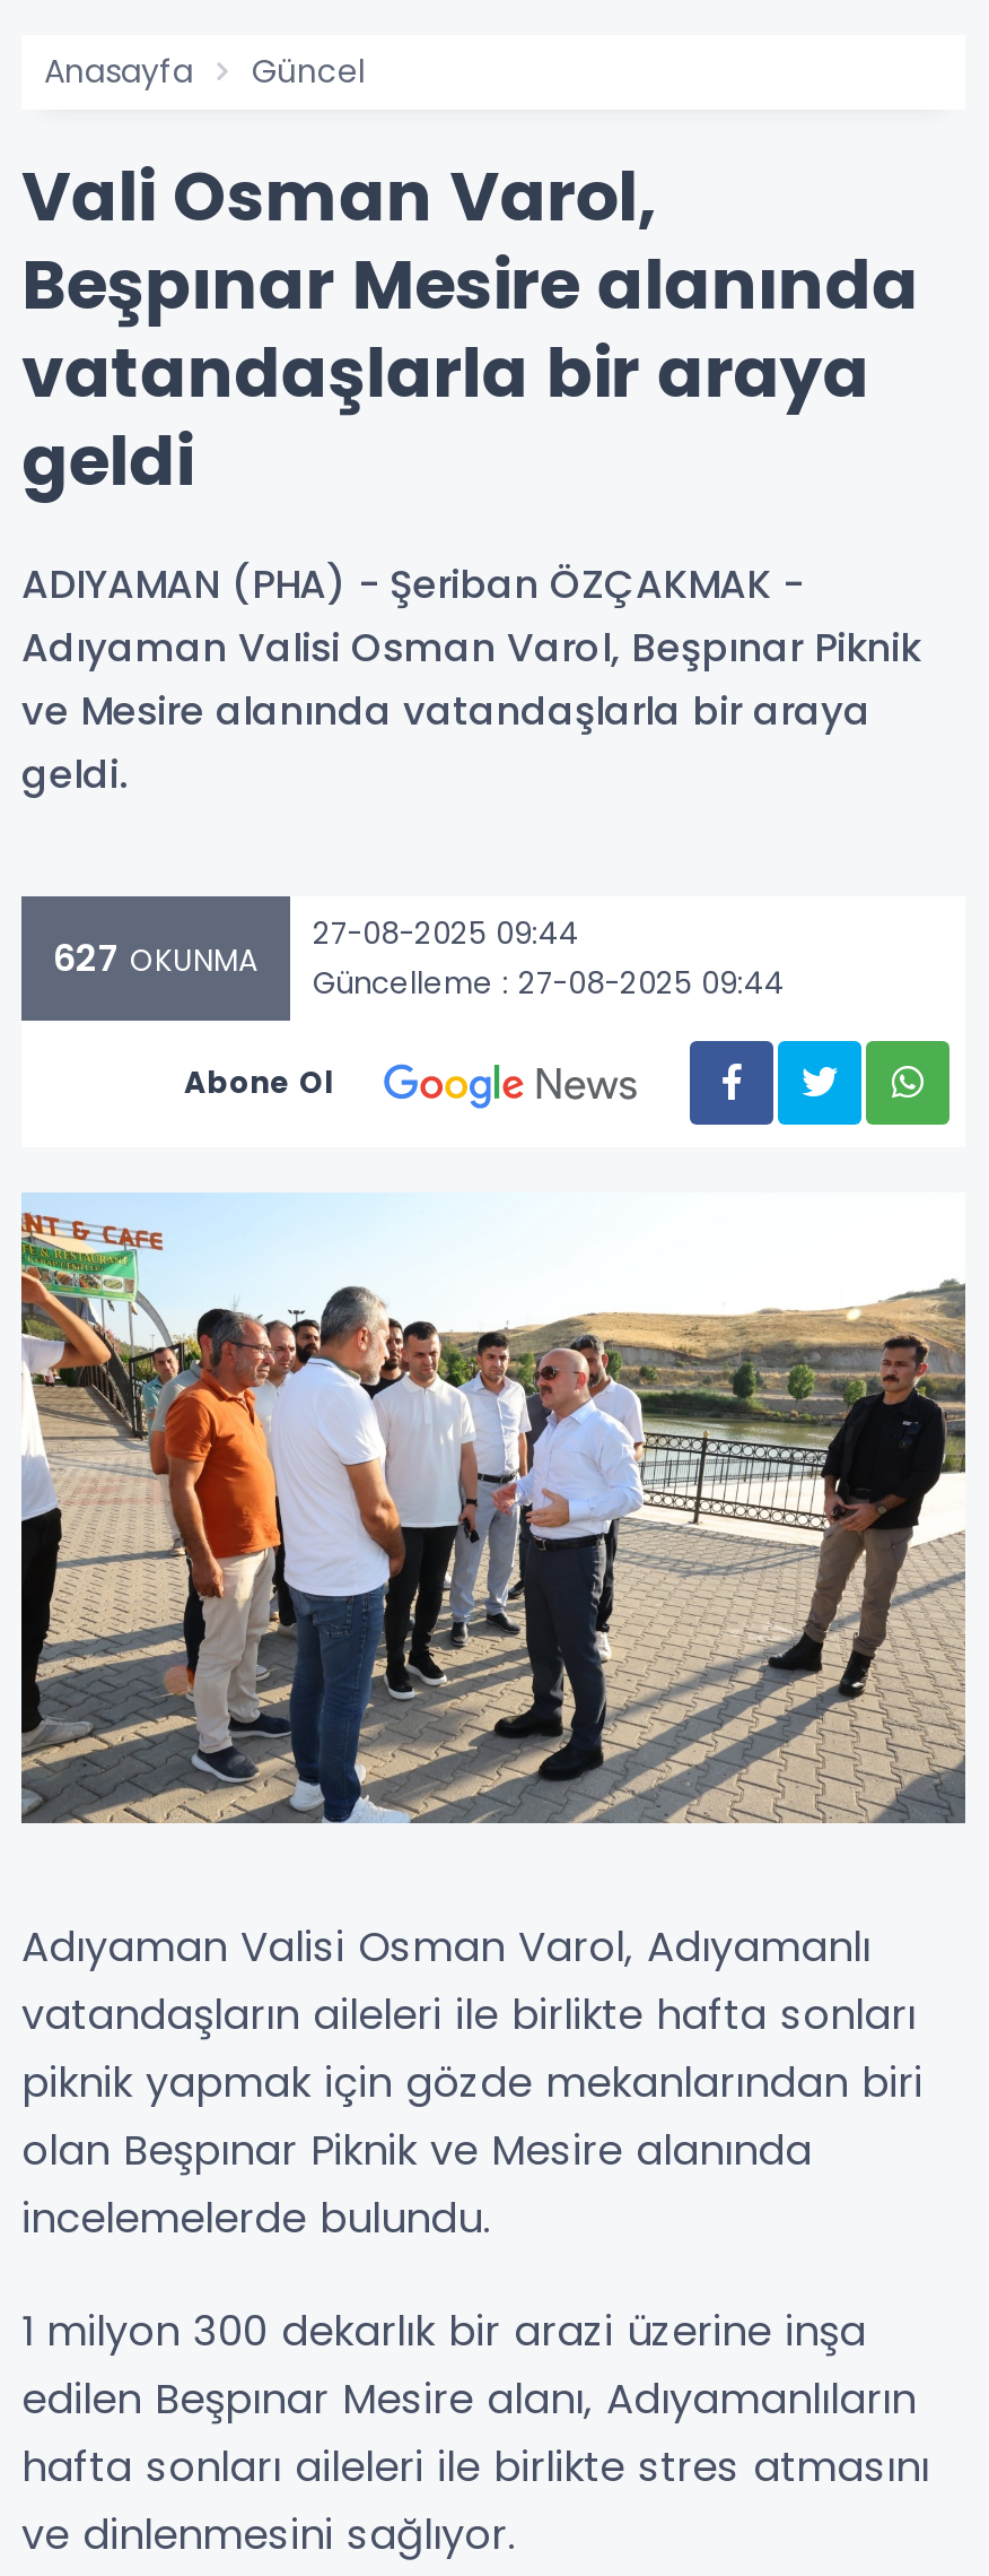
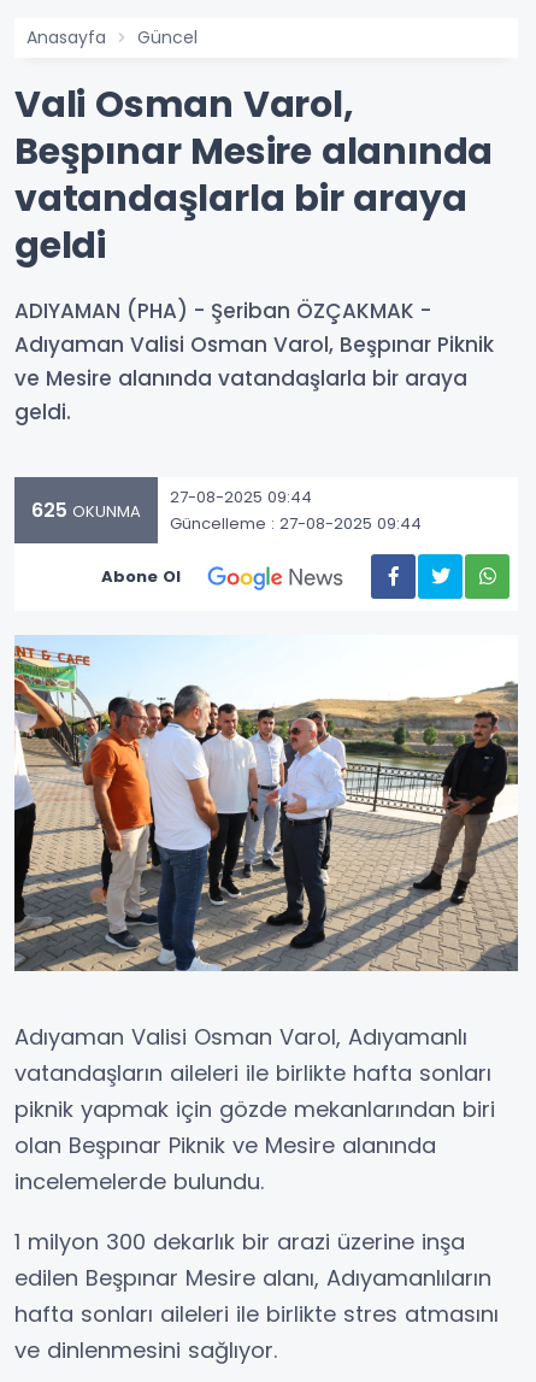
- 627 OKUNMA 27-08-2025 09:44 Güncelleme : 27-08-2025 09:44
+ 625 OKUNMA 27-08-2025 09:44 Güncelleme : 27-08-2025 09:44
